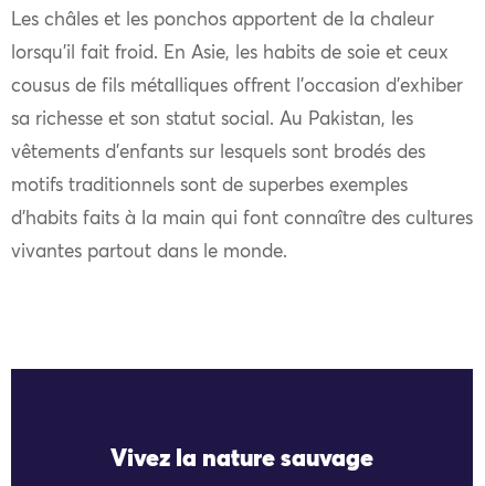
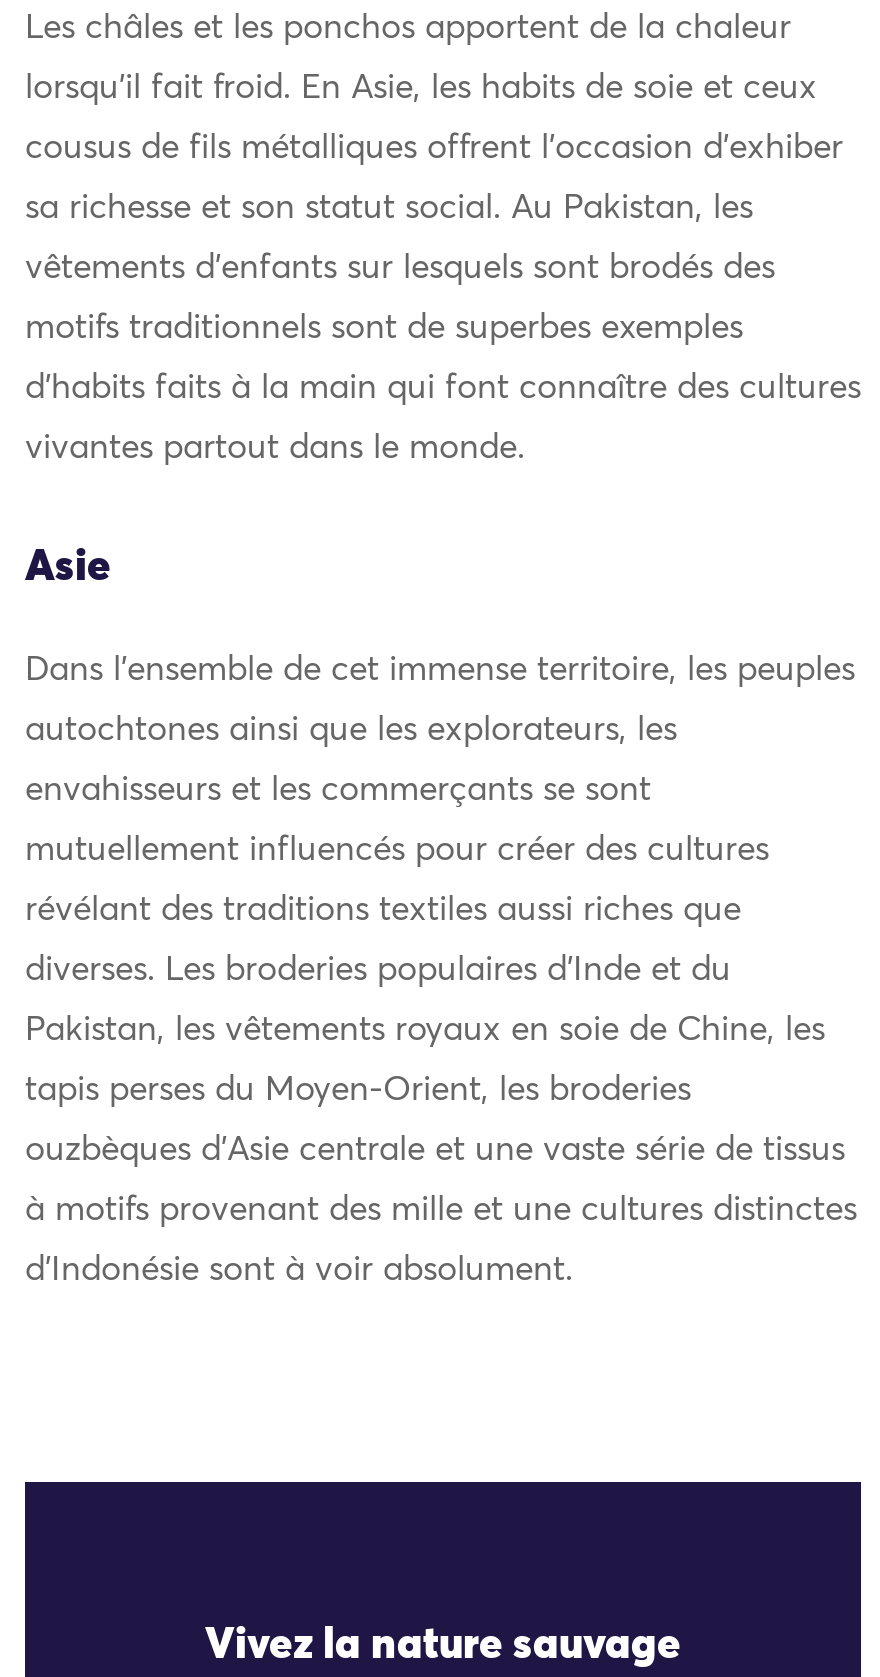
+ Asie
+ Dans l’ensemble de cet immense territoire, les peuples
+ autochtones ainsi que les explorateurs, les
+ envahisseurs et les commerçants se sont
+ mutuellement influencés pour créer des cultures
+ révélant des traditions textiles aussi riches que
+ diverses. Les broderies populaires d’Inde et du
+ Pakistan, les vêtements royaux en soie de Chine, les
+ tapis perses du Moyen-Orient, les broderies
+ ouzbèques d’Asie centrale et une vaste série de tissus
+ à motifs provenant des mille et une cultures distinctes
+ d’Indonésie sont à voir absolument.
